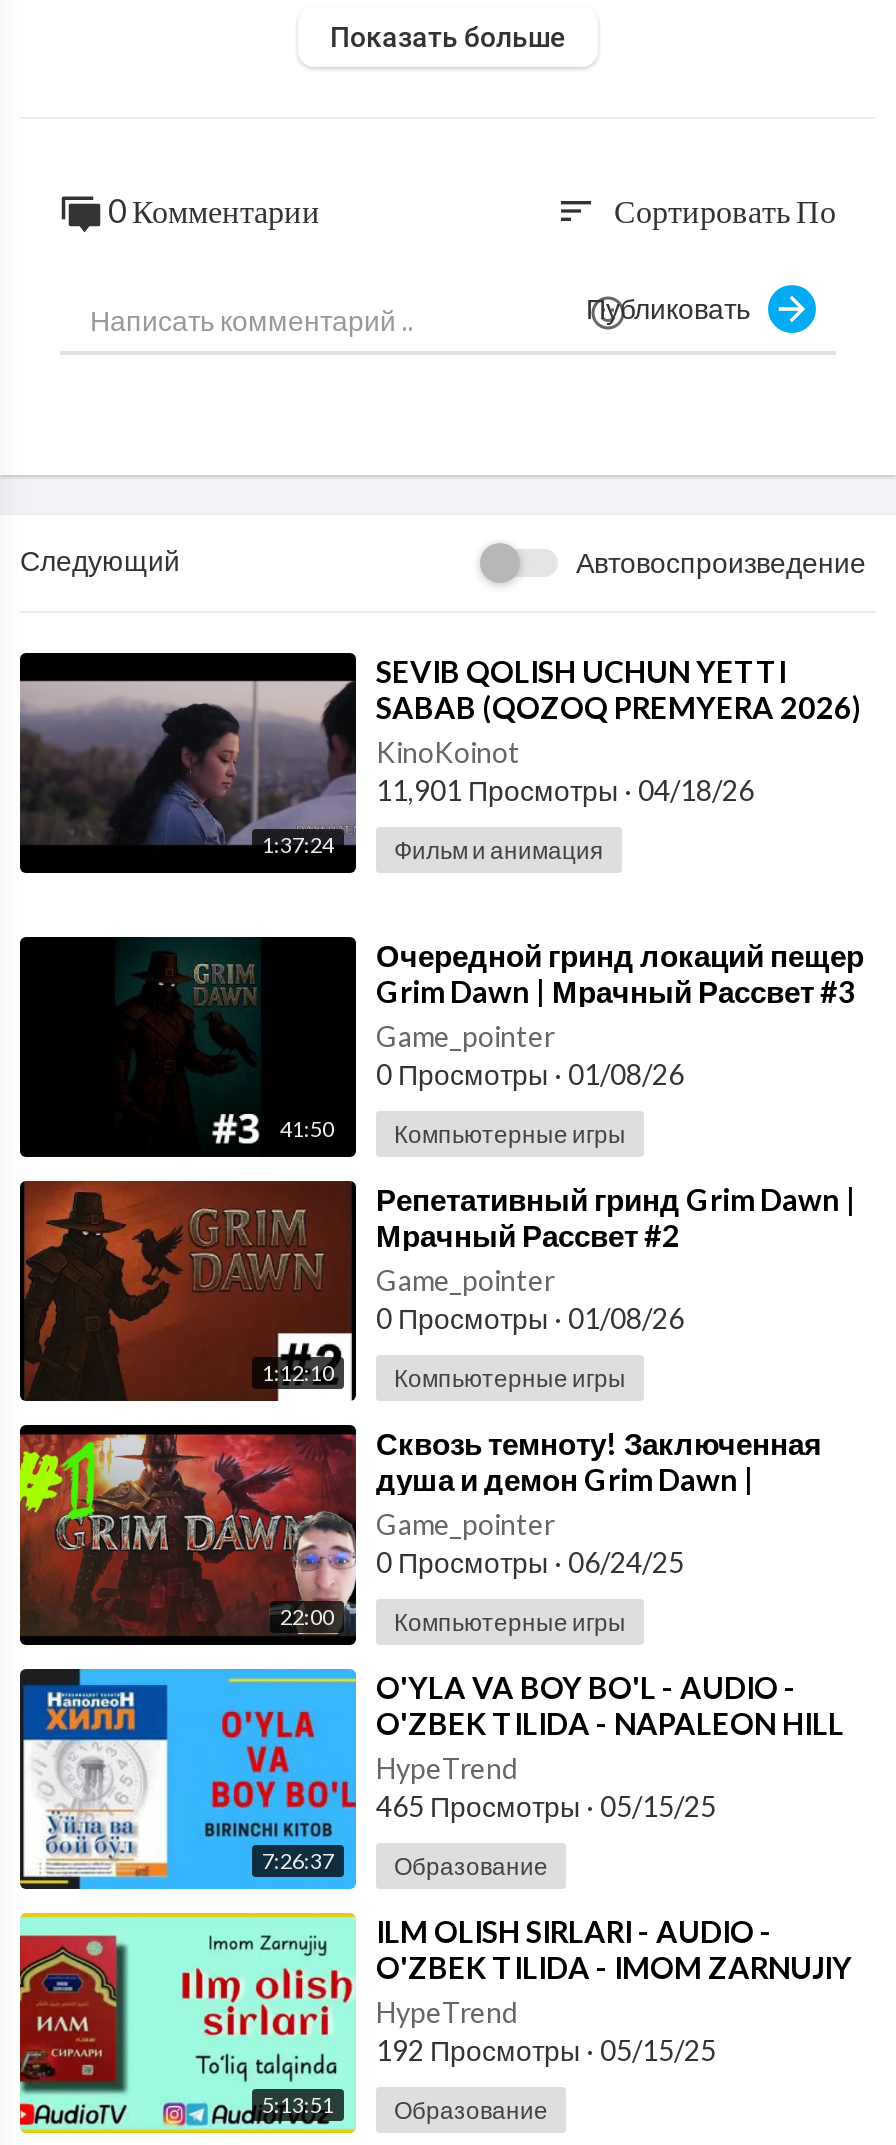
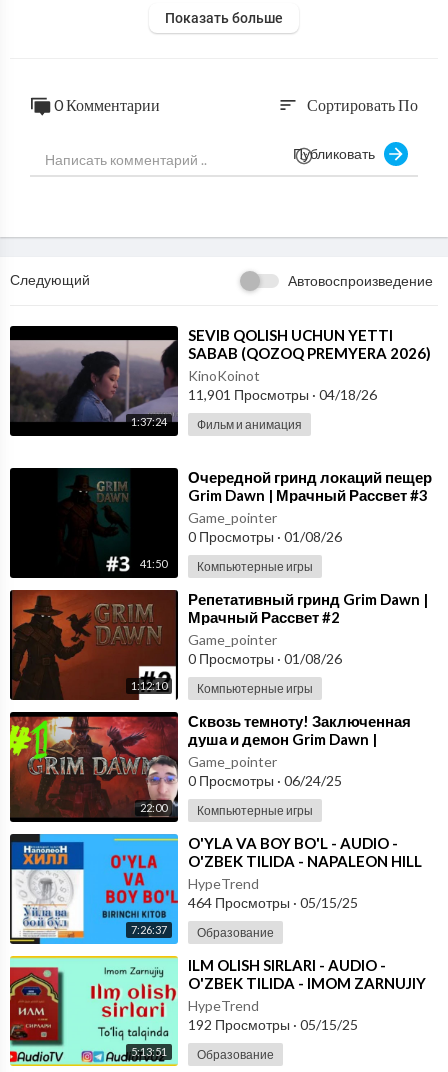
- 465 Просмотры · 05/15/25
+ 464 Просмотры · 05/15/25
